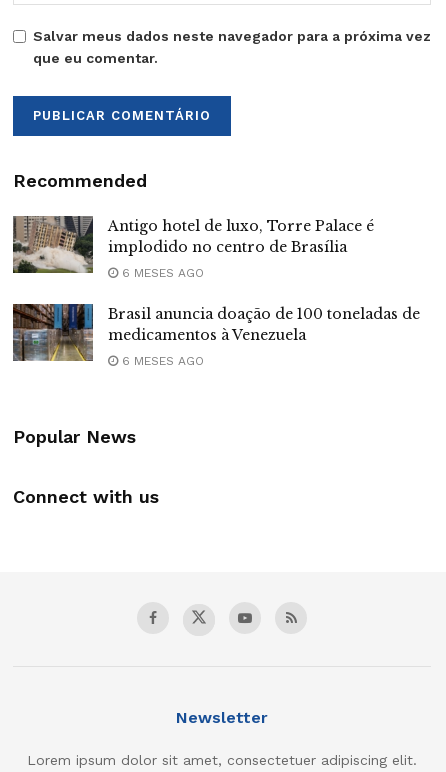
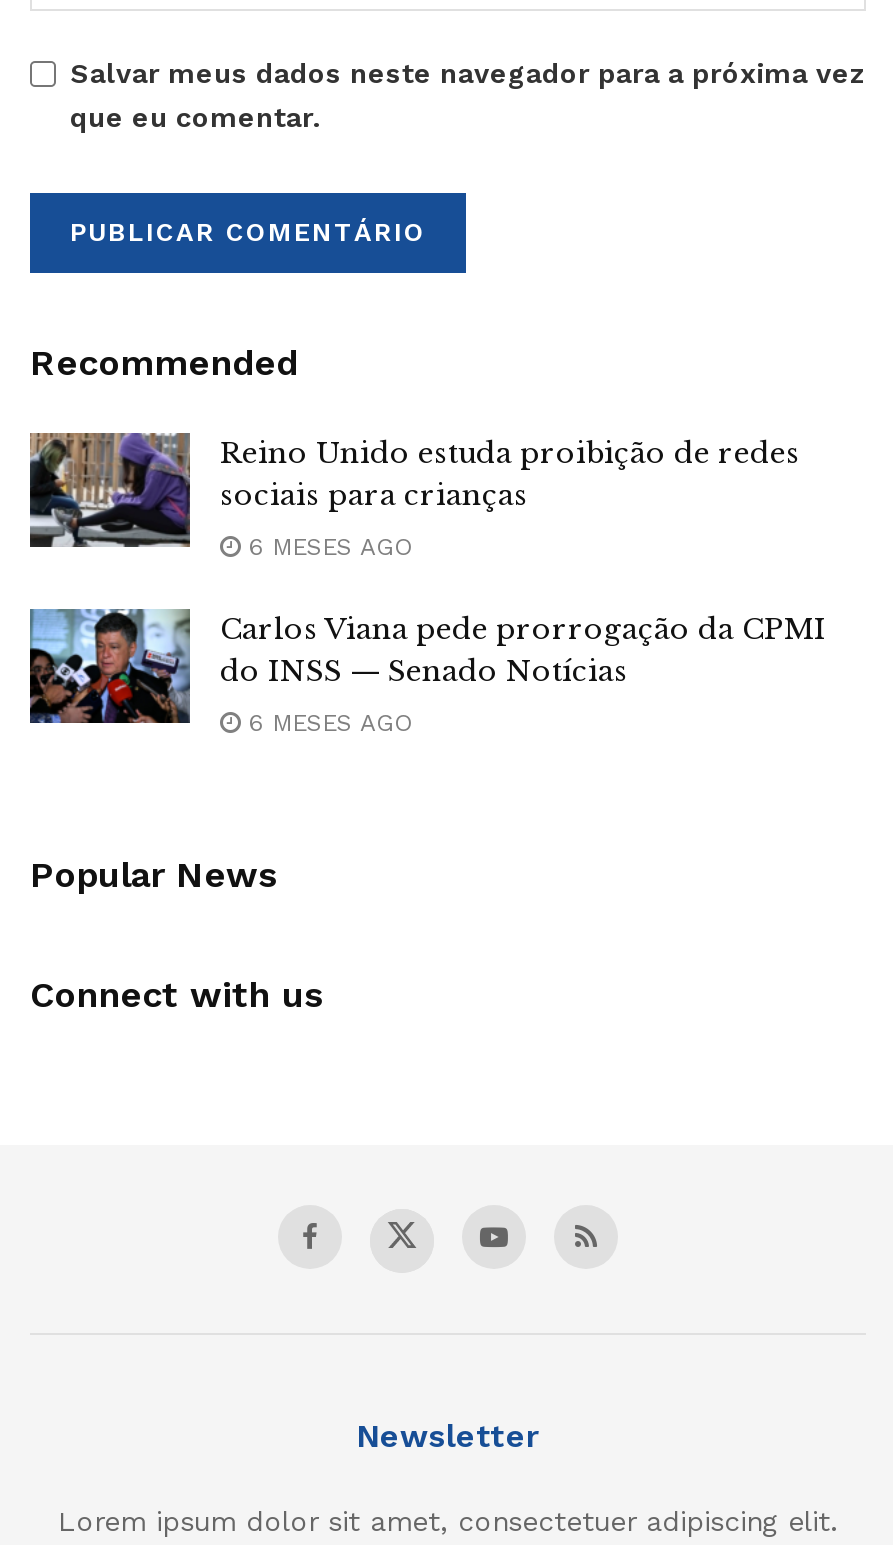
- [image]
- Antigo hotel de luxo, Torre Palace é
- implodido no centro de Brasília
+ [image]
+ Reino Unido estuda proibição de redes
+ sociais para crianças

- [image]
- Brasil anuncia doação de 100 toneladas de
- medicamentos à Venezuela
+ [image]
+ Carlos Viana pede prorrogação da CPMI
+ do INSS — Senado Notícias
